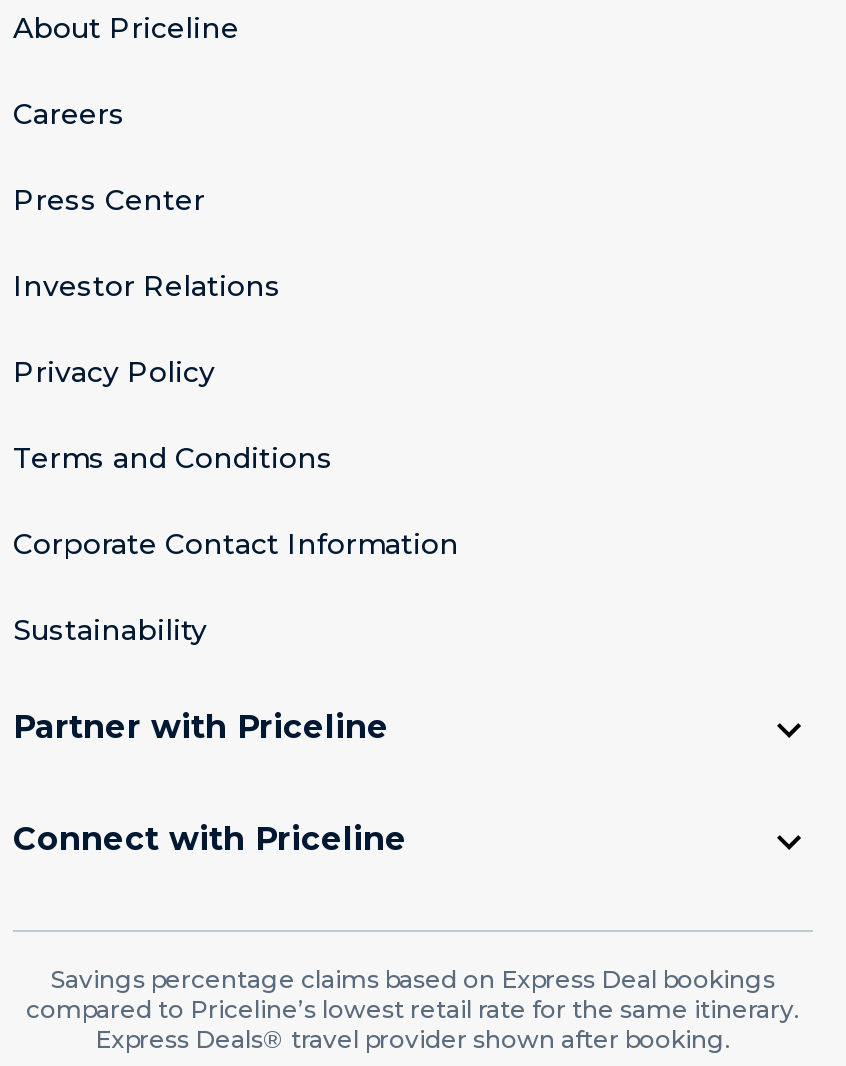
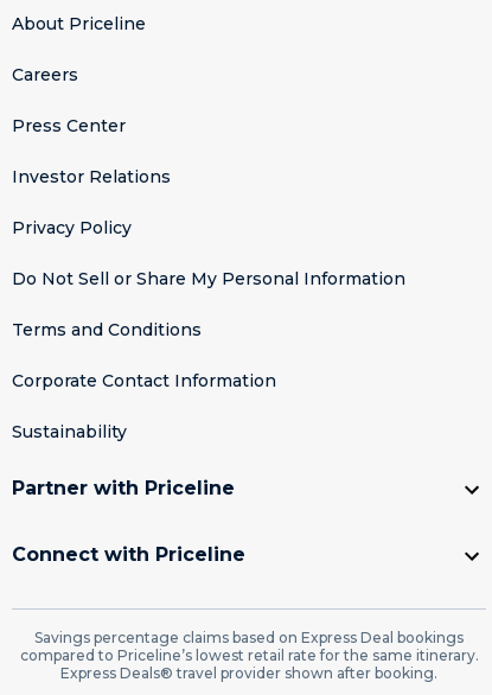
+ Do Not Sell or Share My Personal Information
